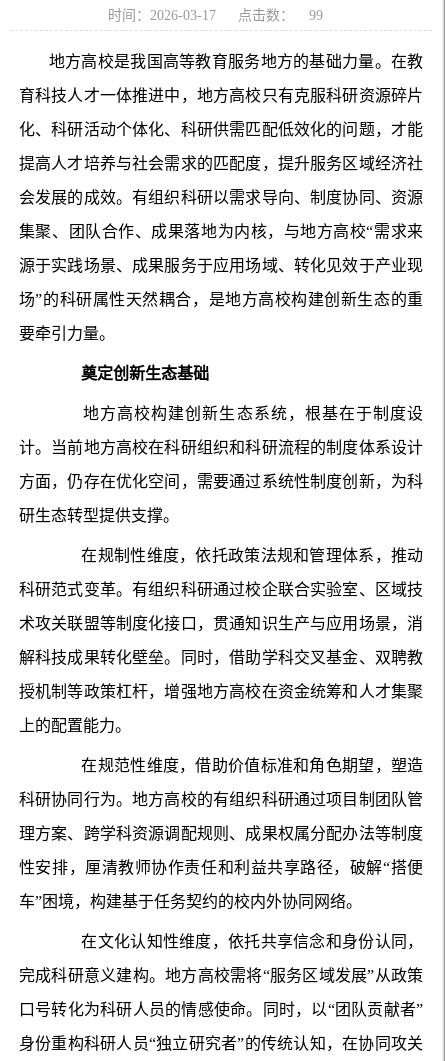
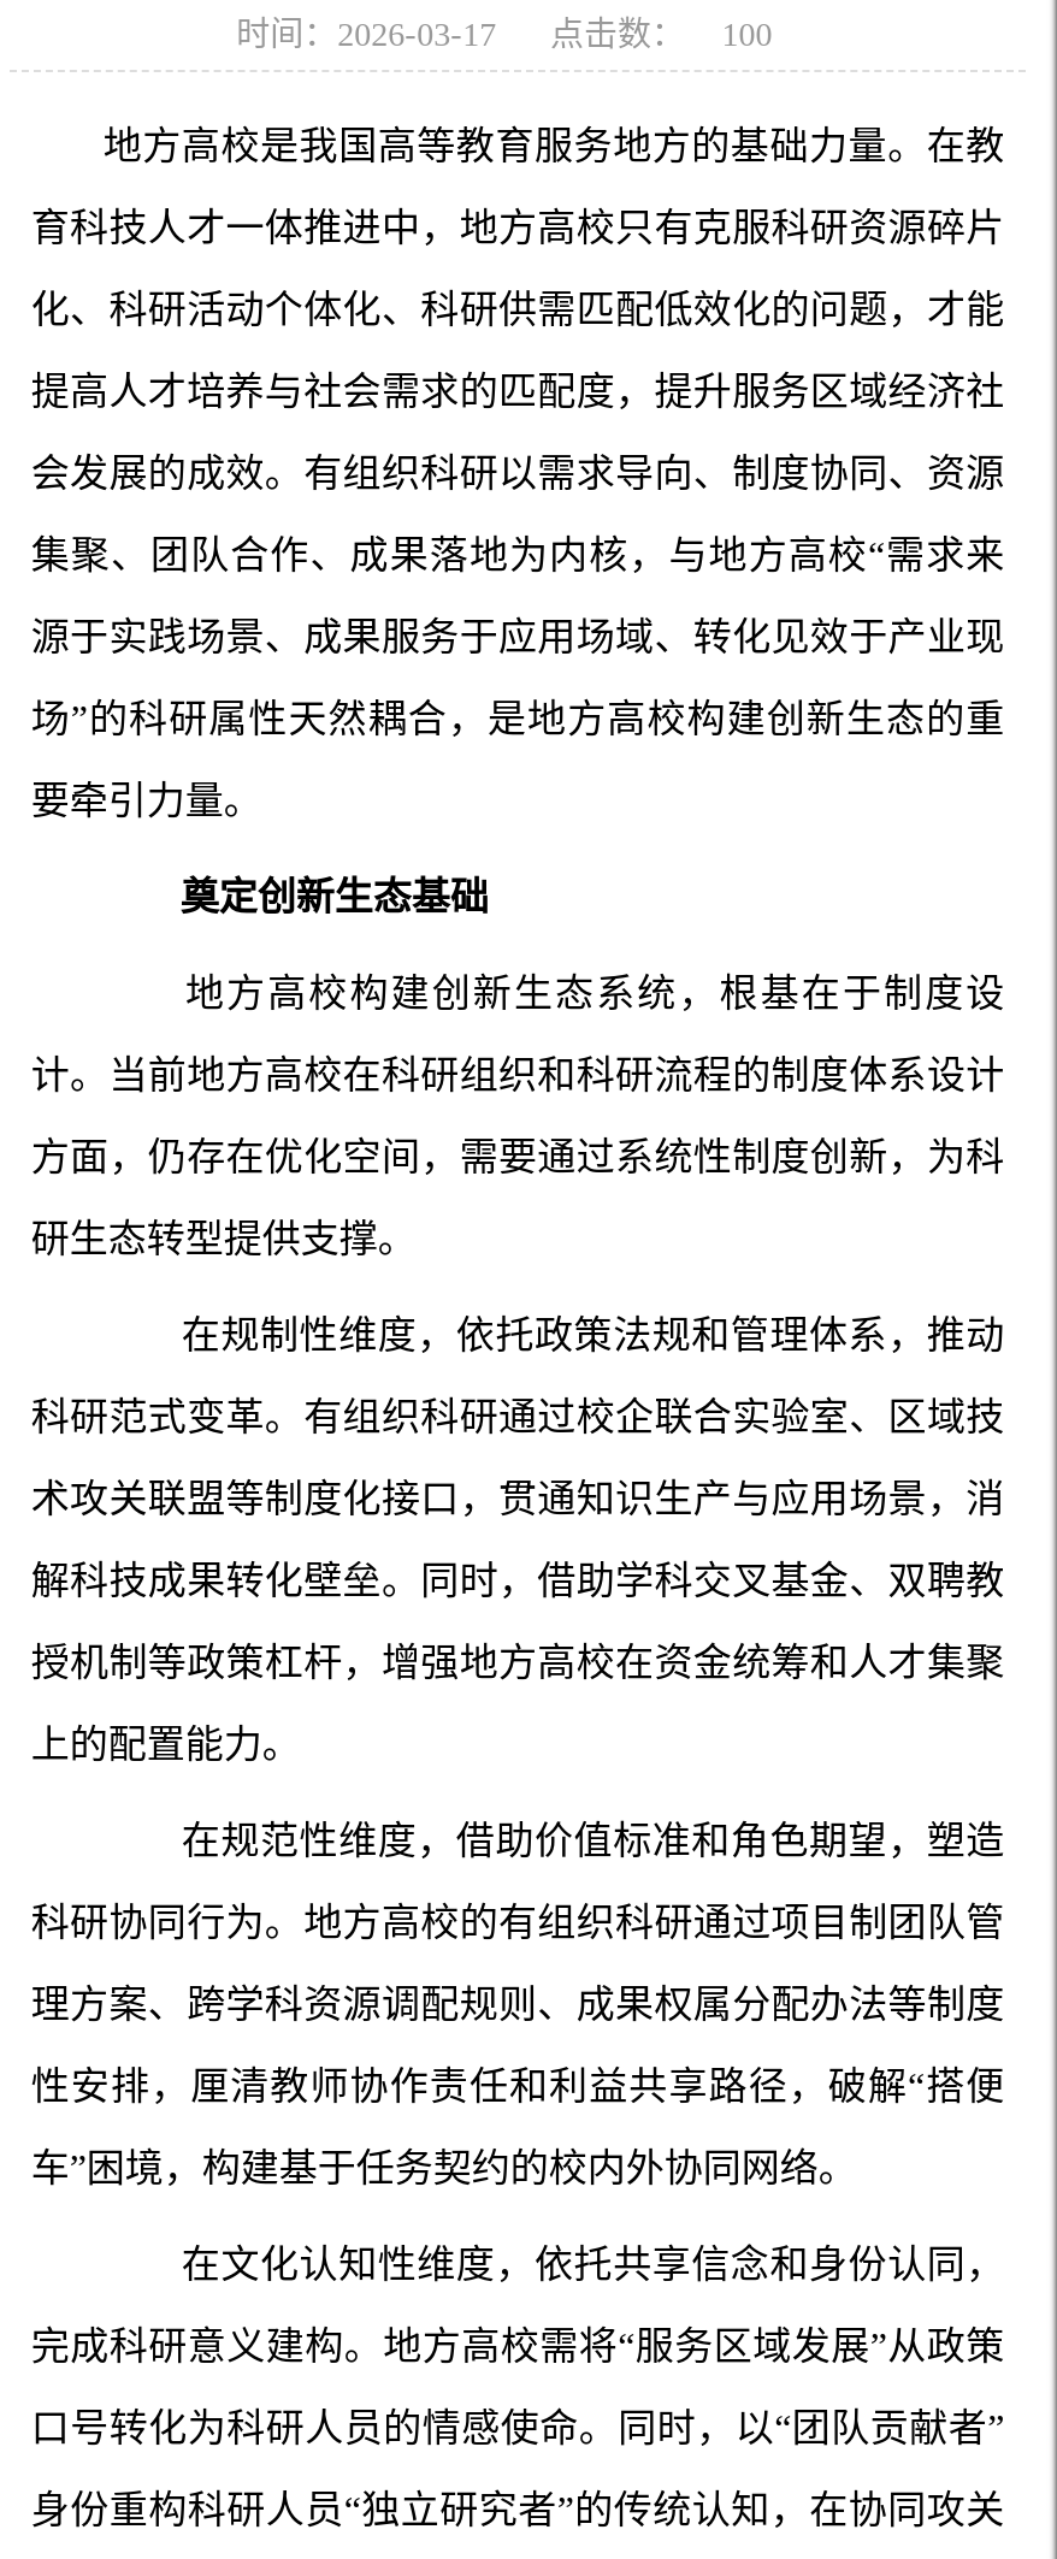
- 时间：2026-03-17 点击数： 99
+ 时间：2026-03-17 点击数： 100
